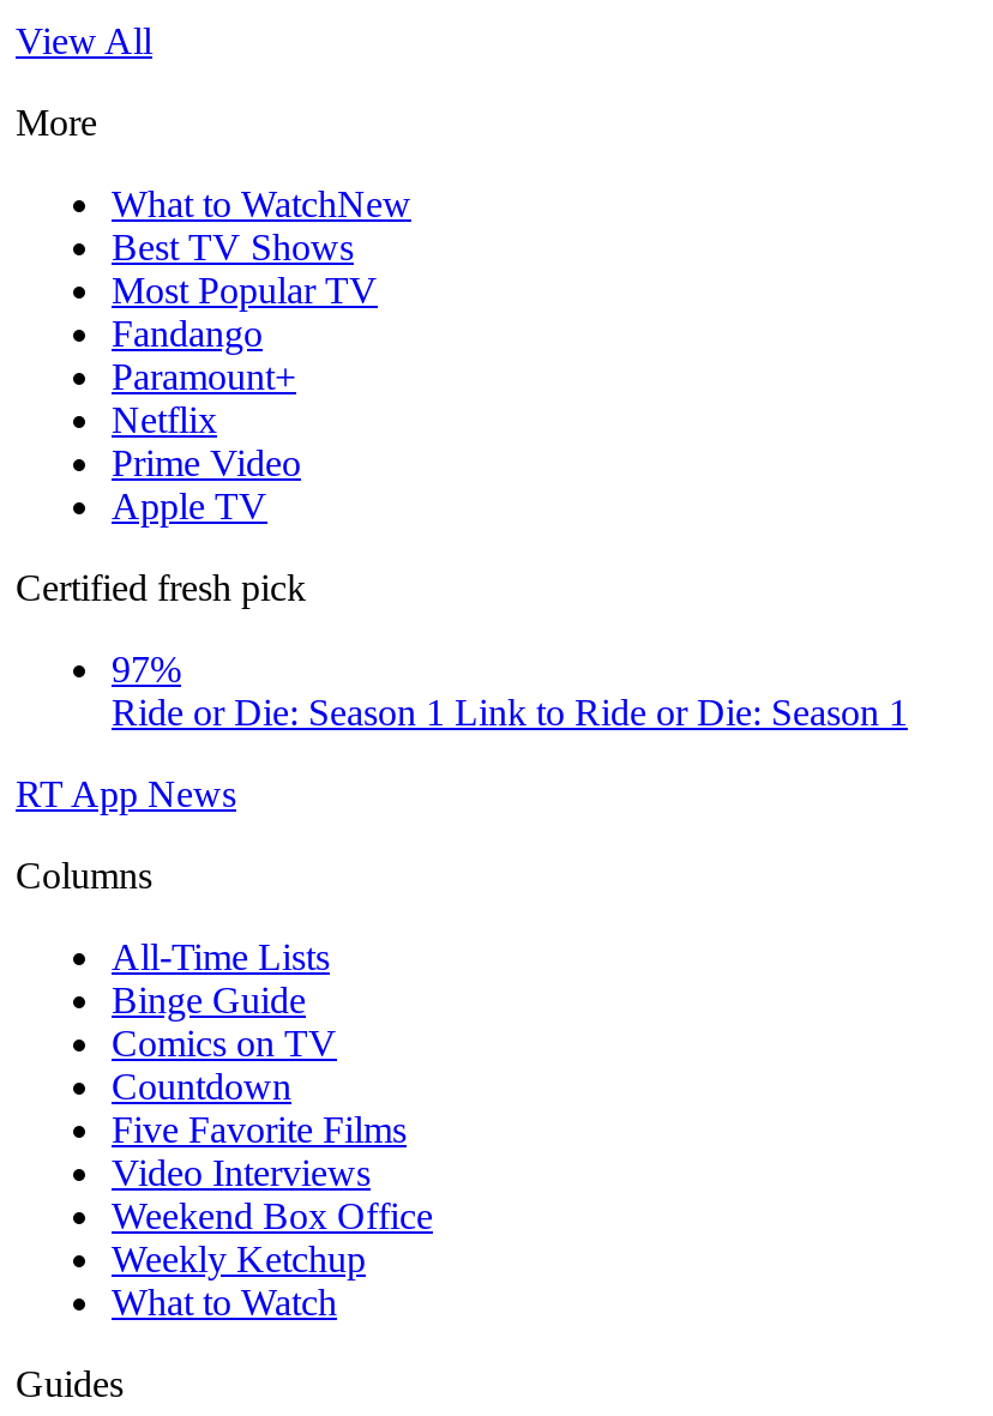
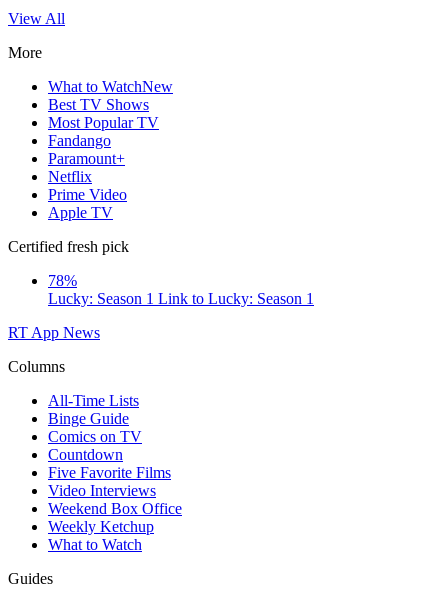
- 97%
- Ride or Die: Season 1 Link to Ride or Die: Season 1
+ 78%
+ Lucky: Season 1 Link to Lucky: Season 1
